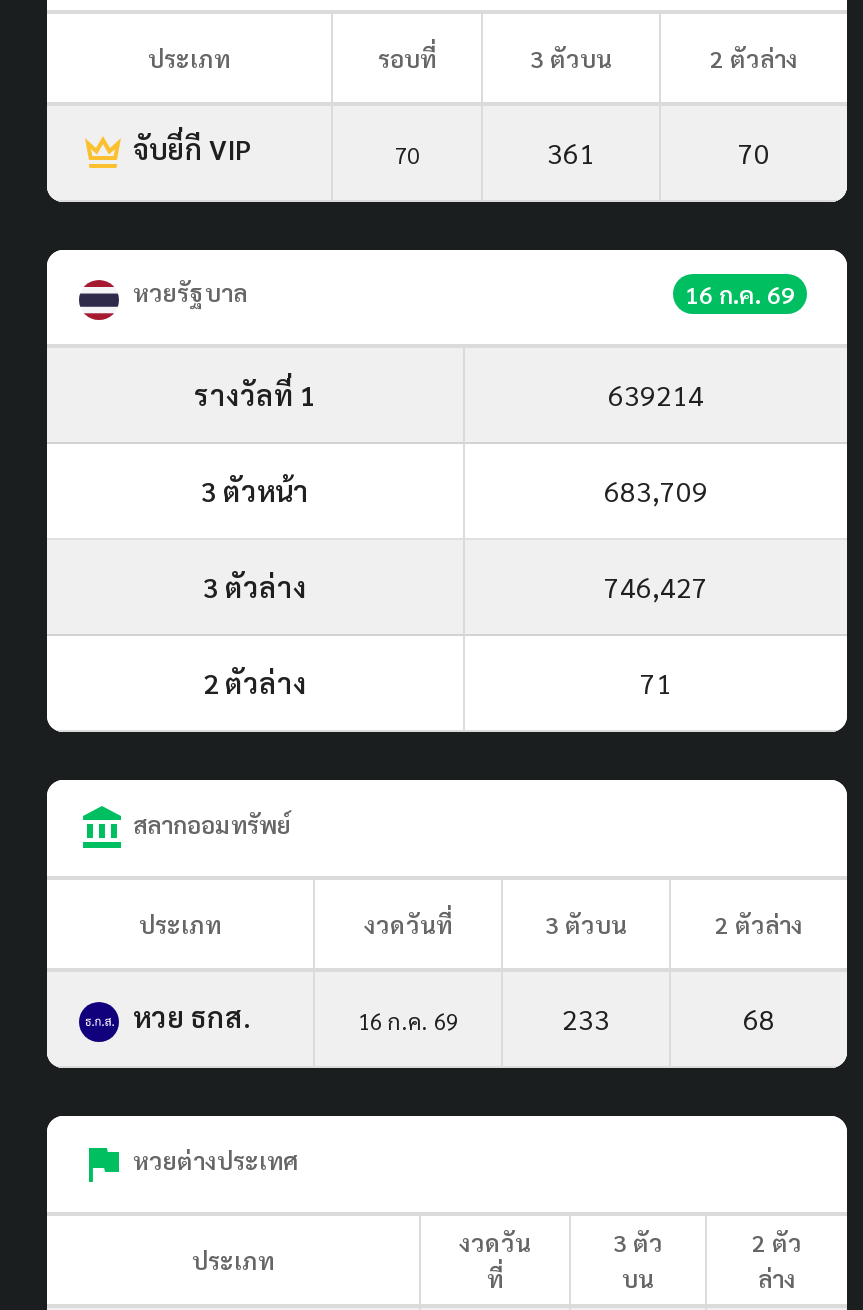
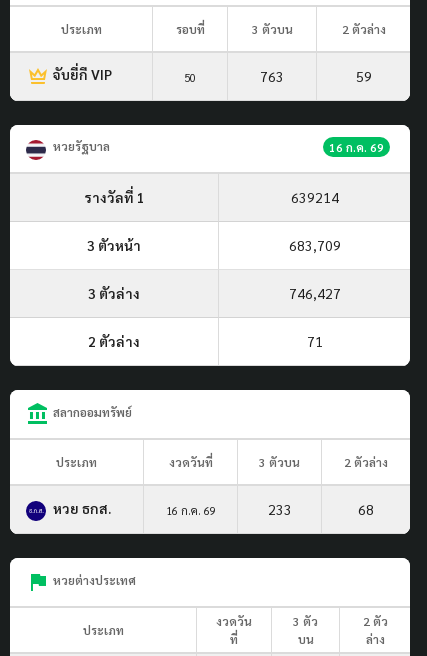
- 70
+ 50

- 361
+ 763

- 70
+ 59
